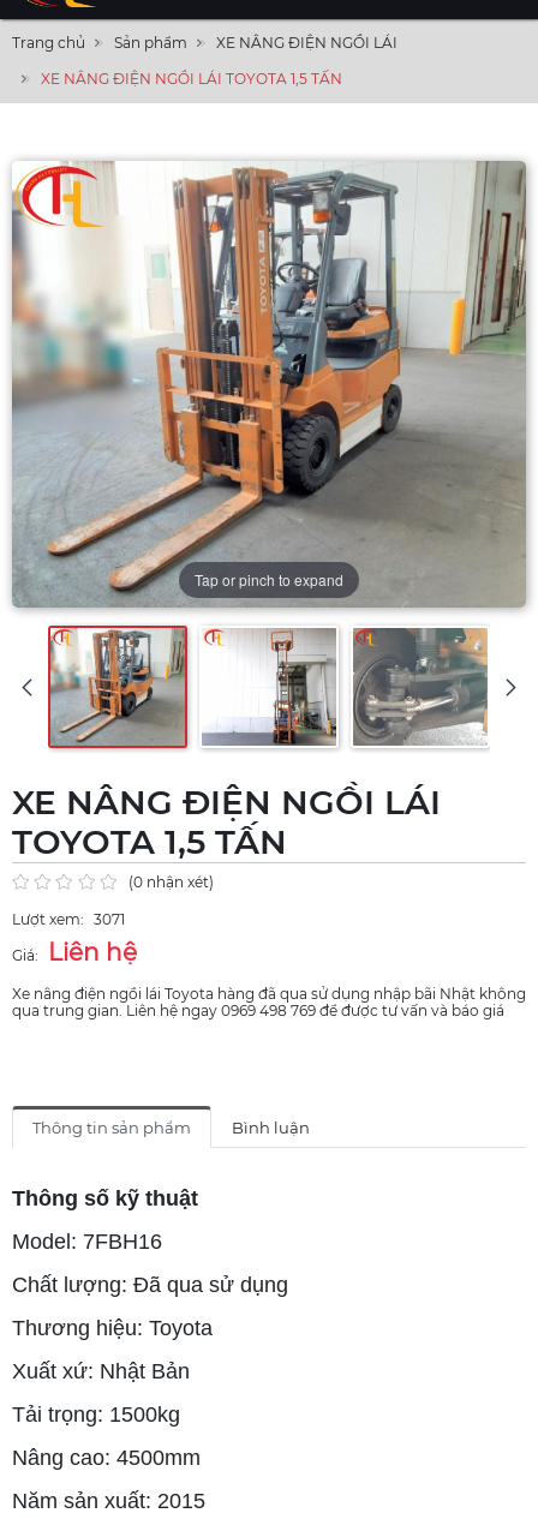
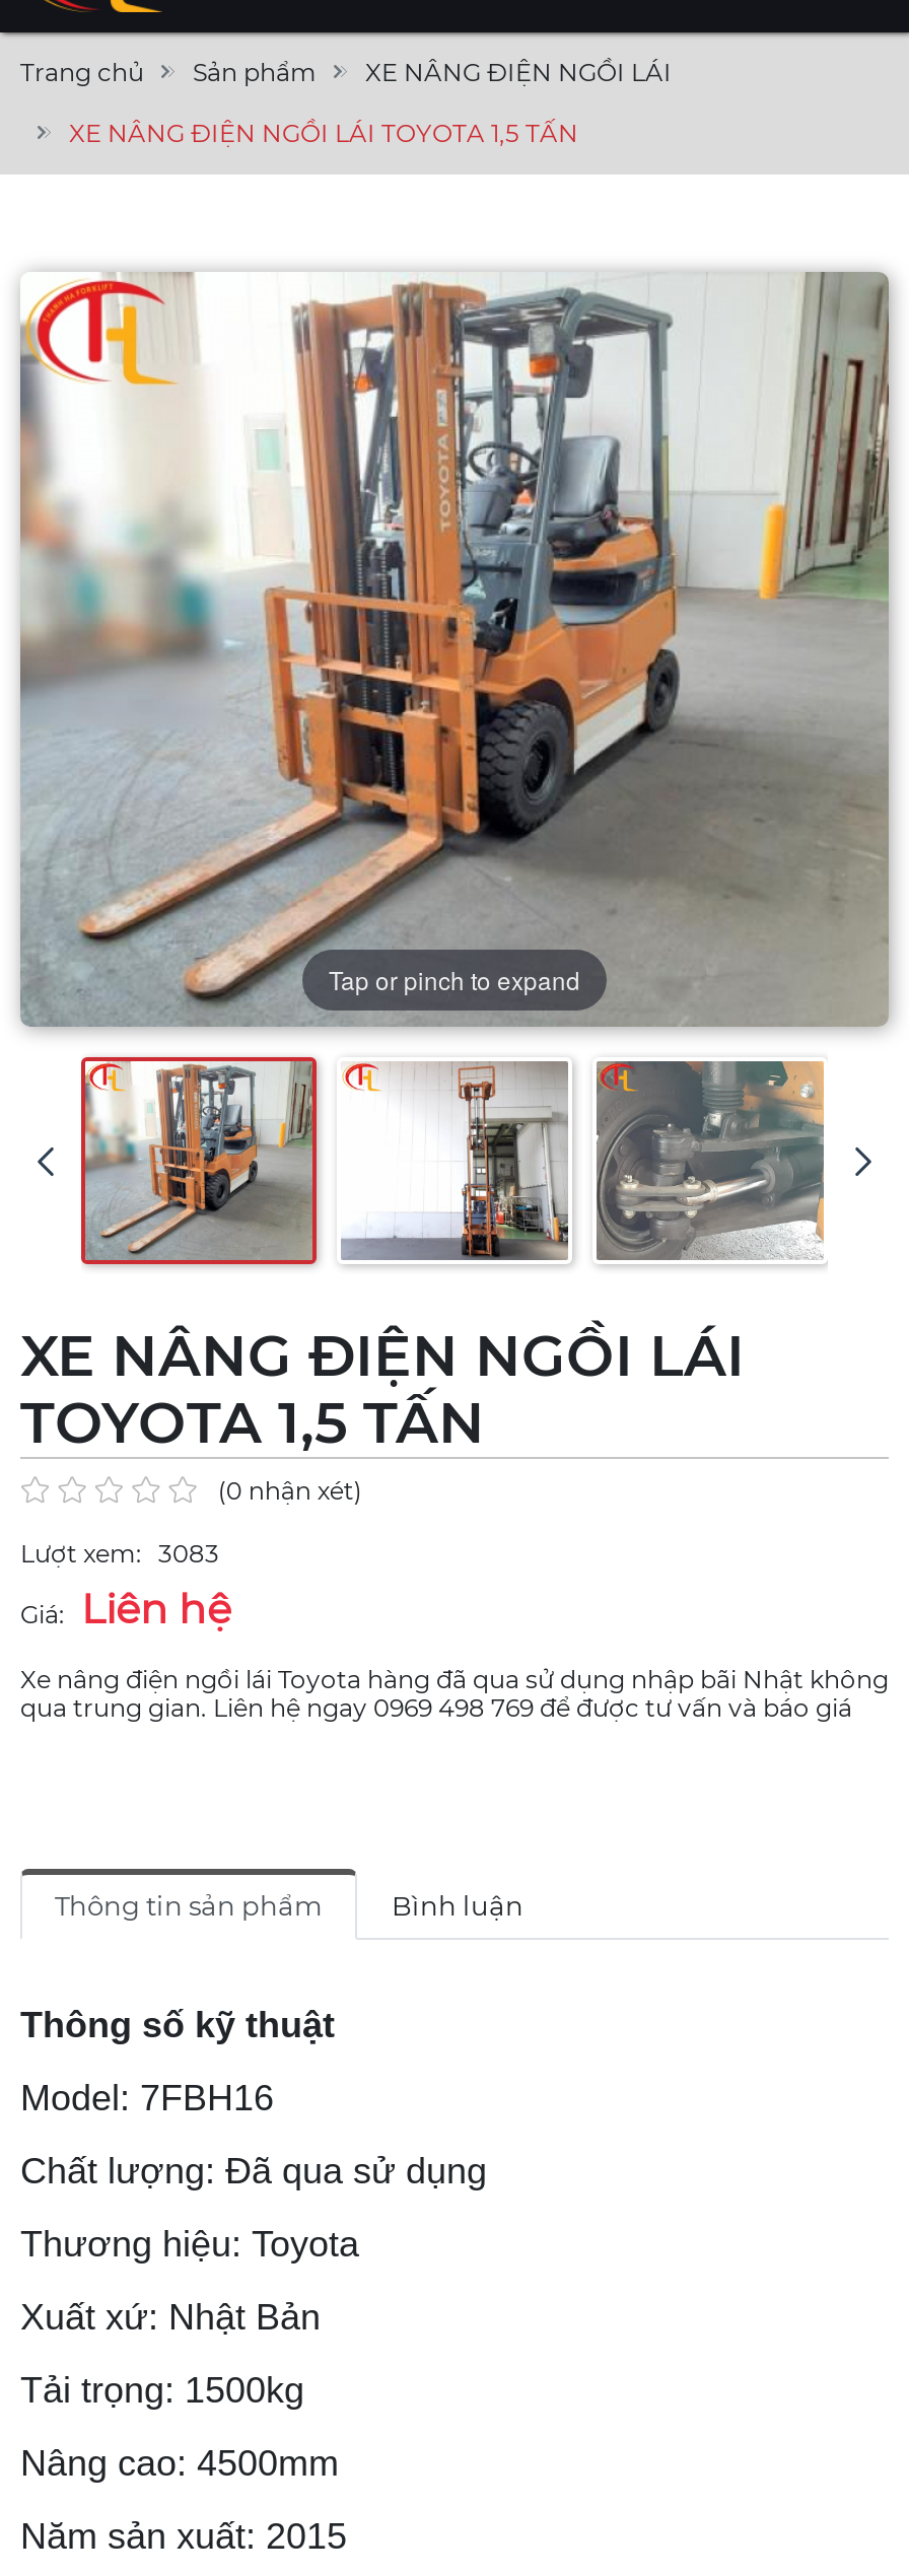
- Lượt xem: 3071
+ Lượt xem: 3083
